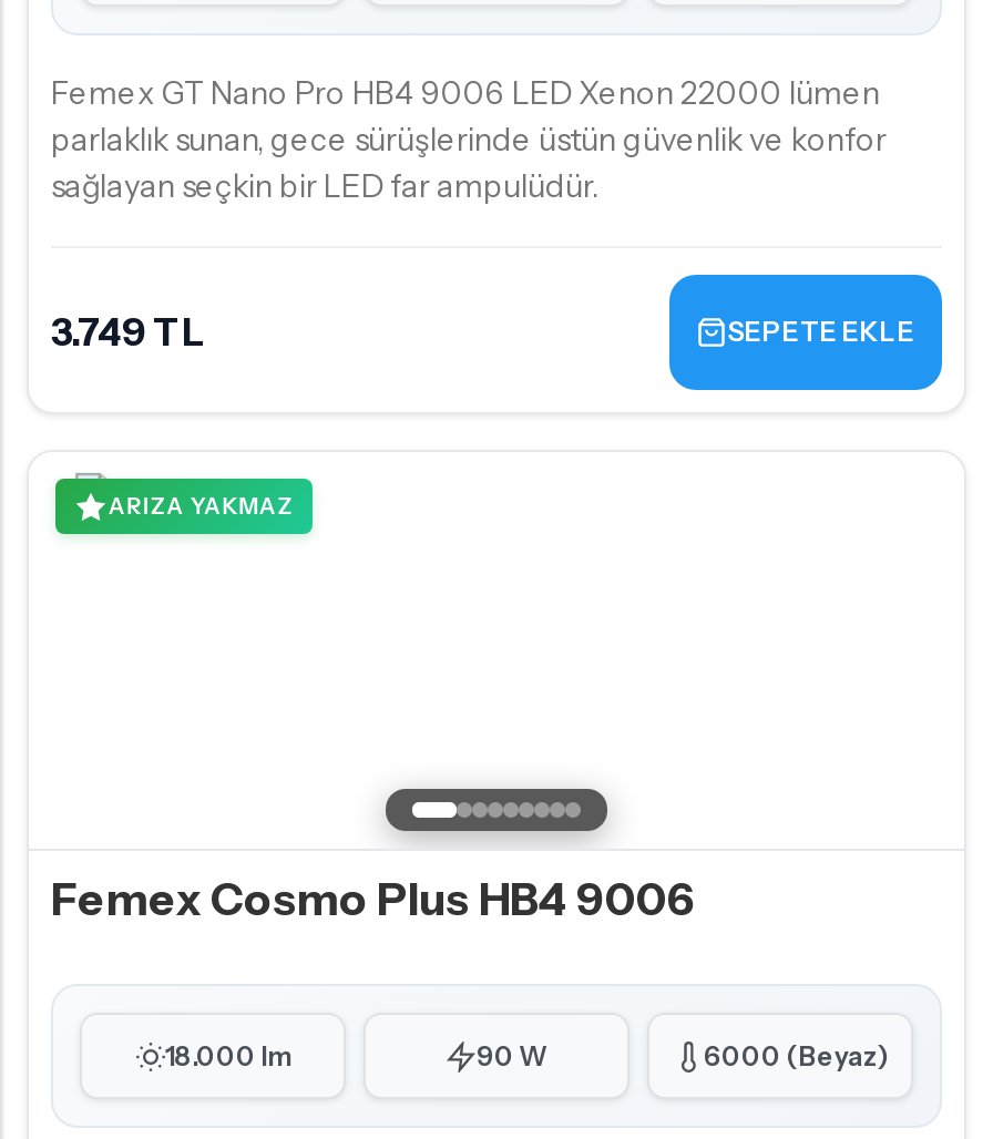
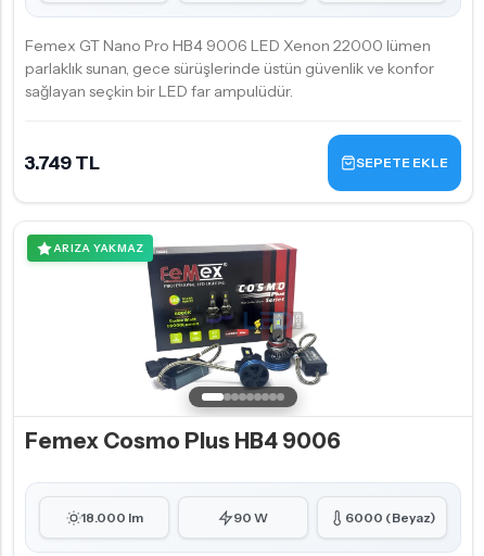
+ [image]
